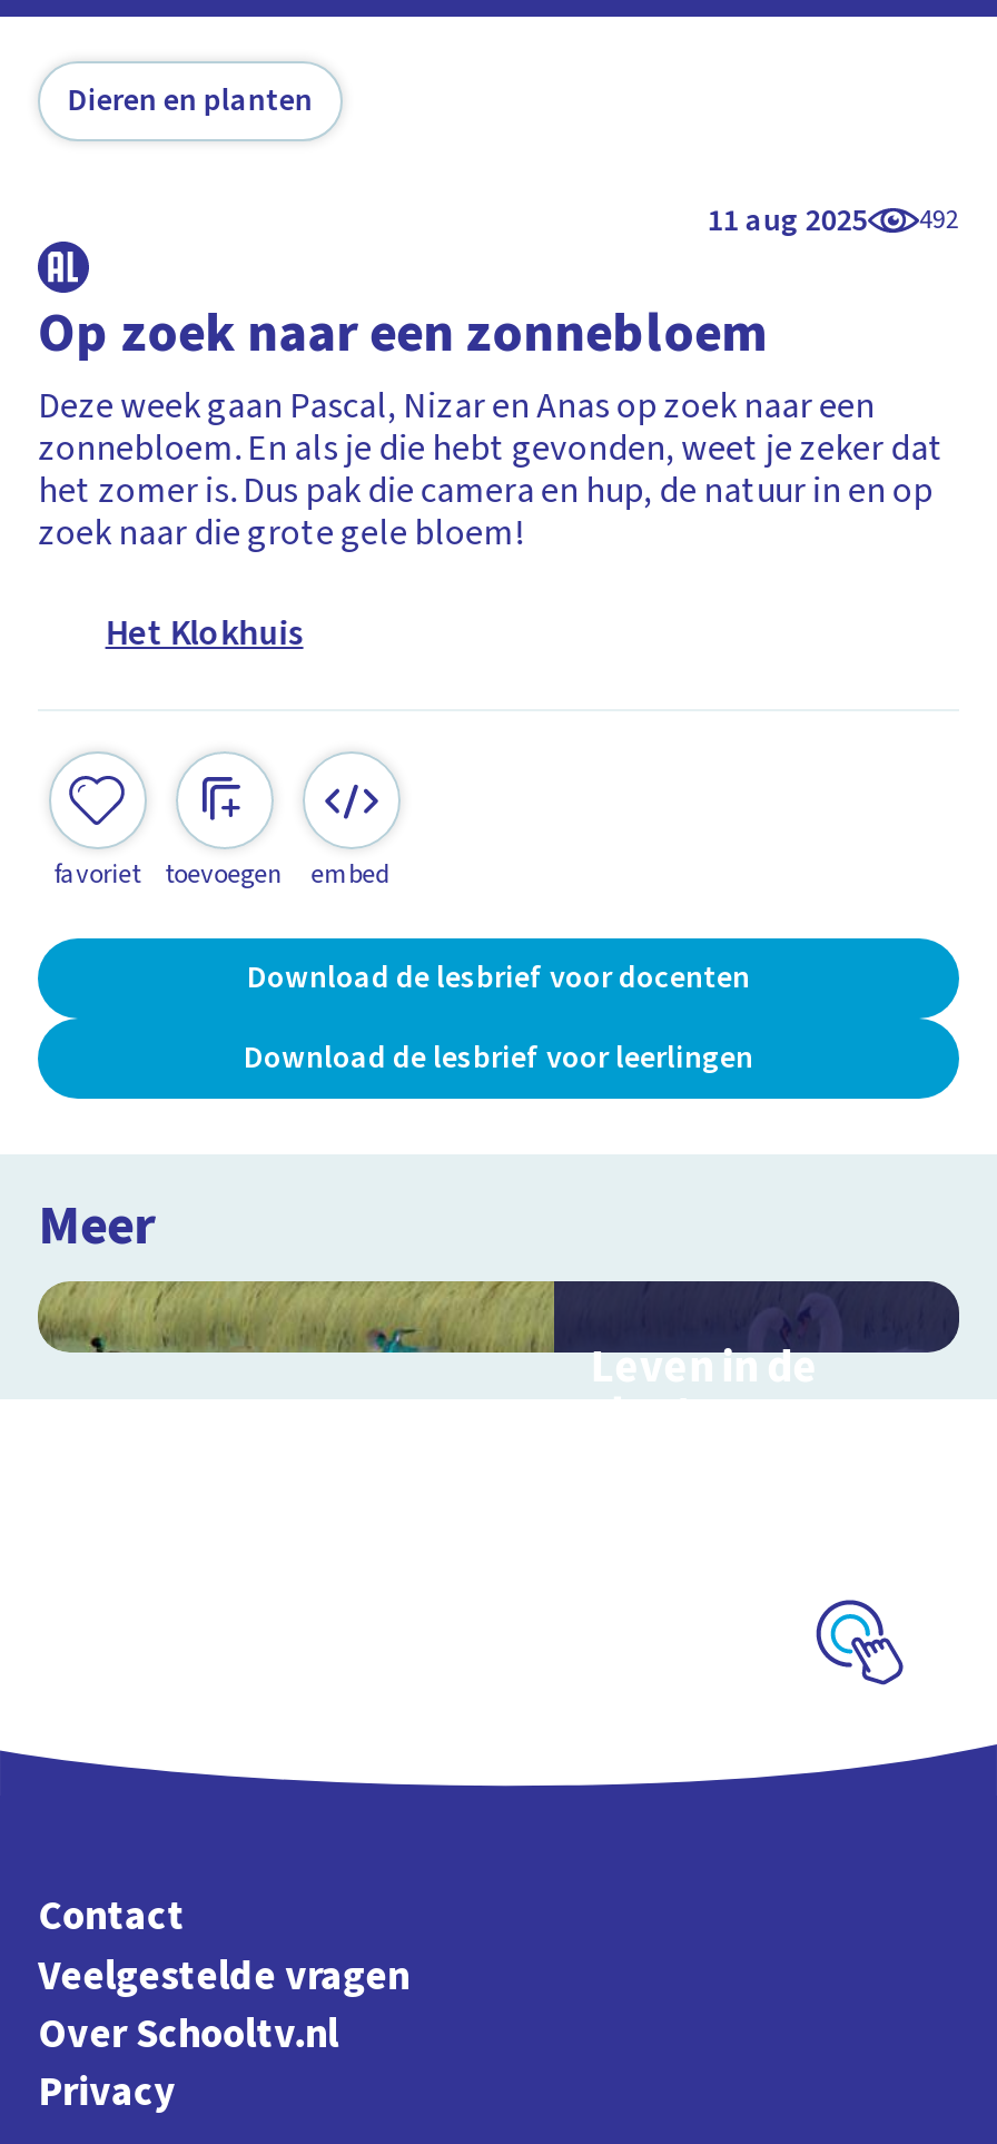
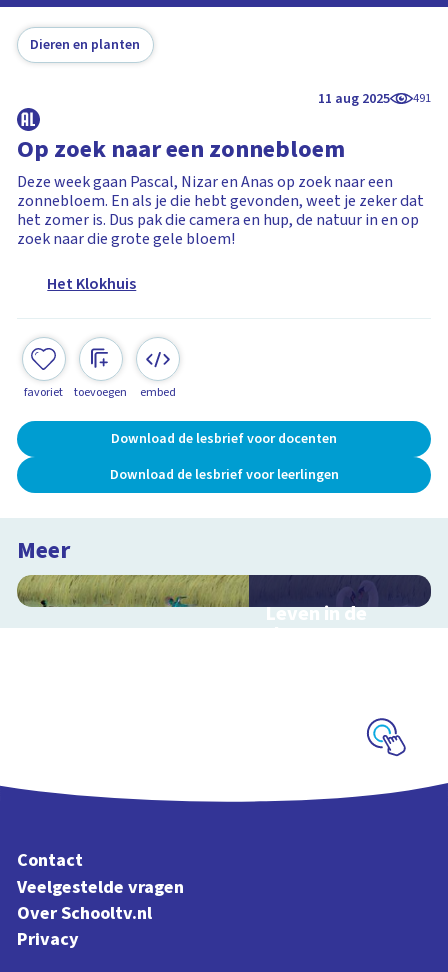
- 11 aug 2025 492
+ 11 aug 2025 491
